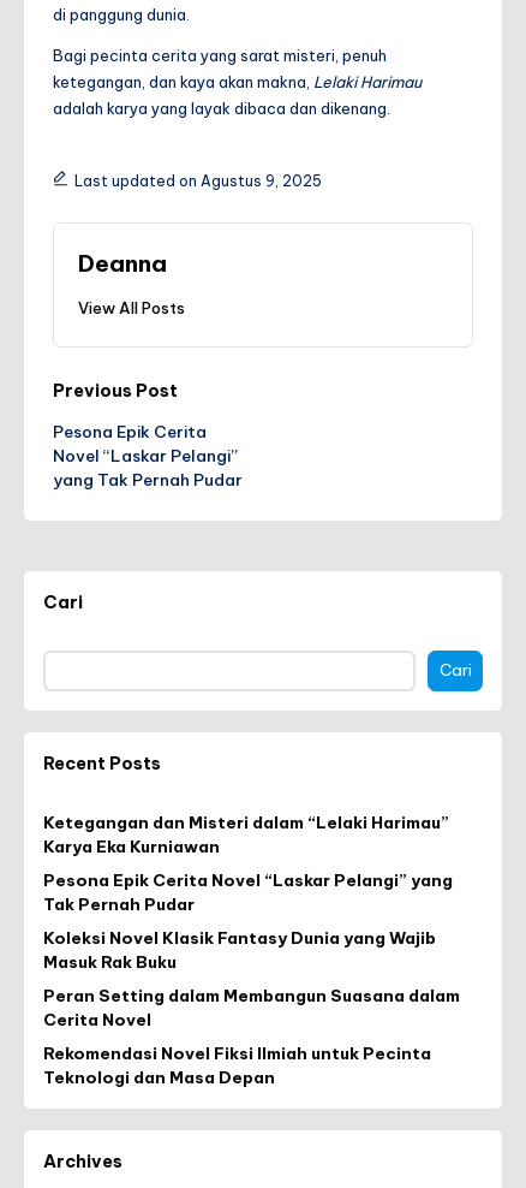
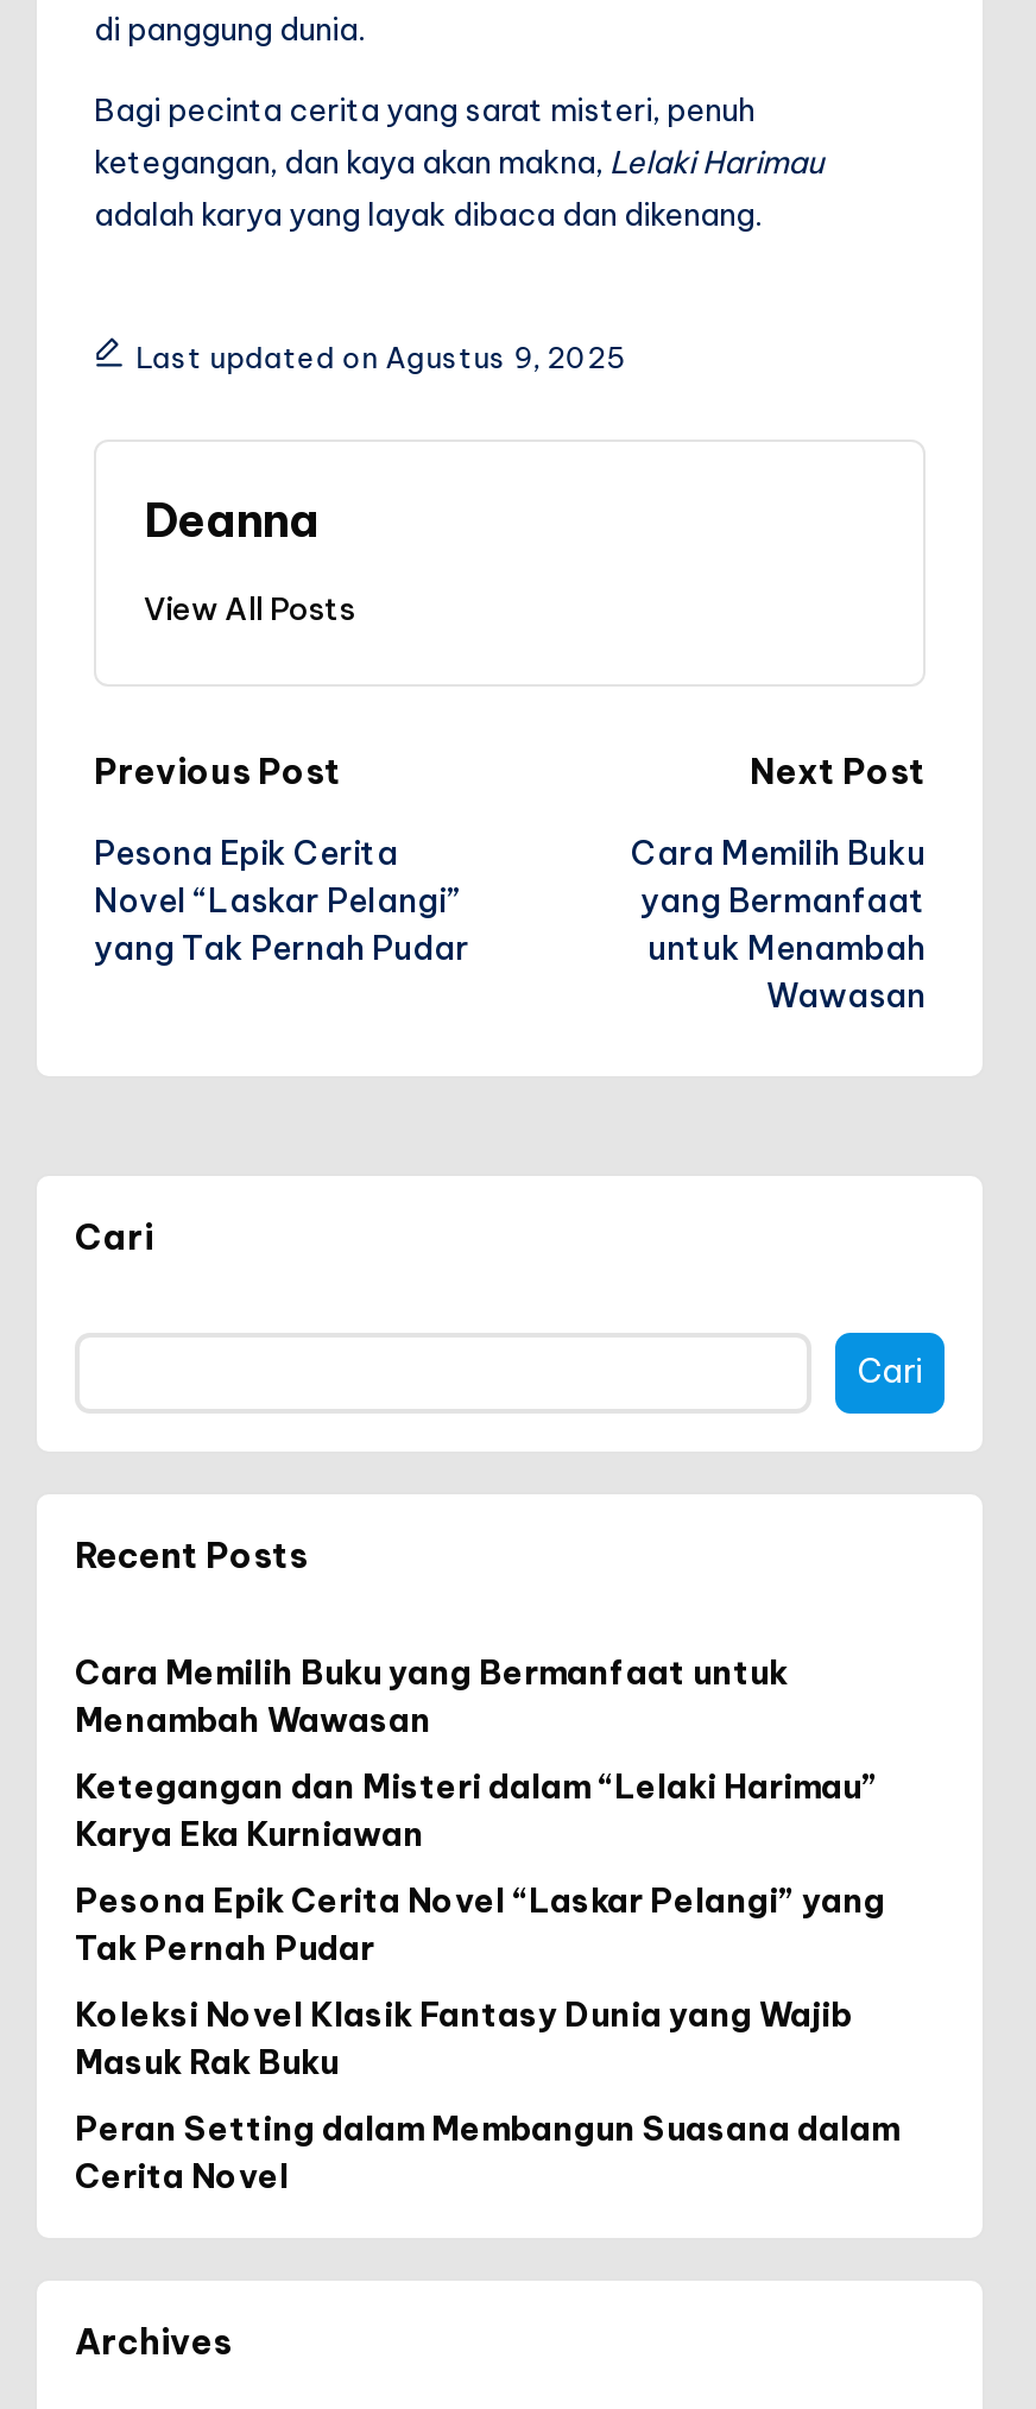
+ Next Post
+ Cara Memilih Buku
+ yang Bermanfaat
+ untuk Menambah
+ Wawasan

+ Cara Memilih Buku yang Bermanfaat untuk
+ Menambah Wawasan

moved down: Ketegangan dan Misteri dalam “Lelaki Harimau” | Karya Eka Kurniawan | Pesona Epik Cerita Novel “Laskar Pelangi” yang | Tak Pernah Pudar | Koleksi Novel Klasik Fantasy Dunia yang Wajib | Masuk Rak Buku | Peran Setting dalam Membangun Suasana dalam | Cerita Novel

- Rekomendasi Novel Fiksi Ilmiah untuk Pecinta
- Teknologi dan Masa Depan
